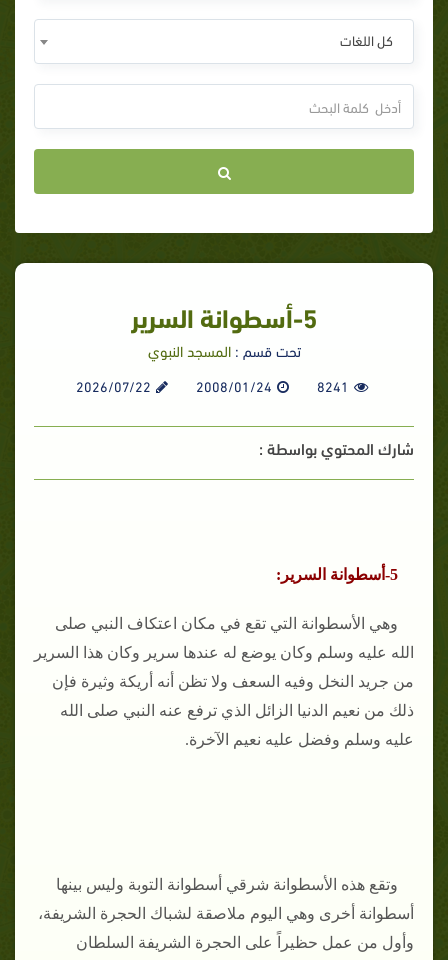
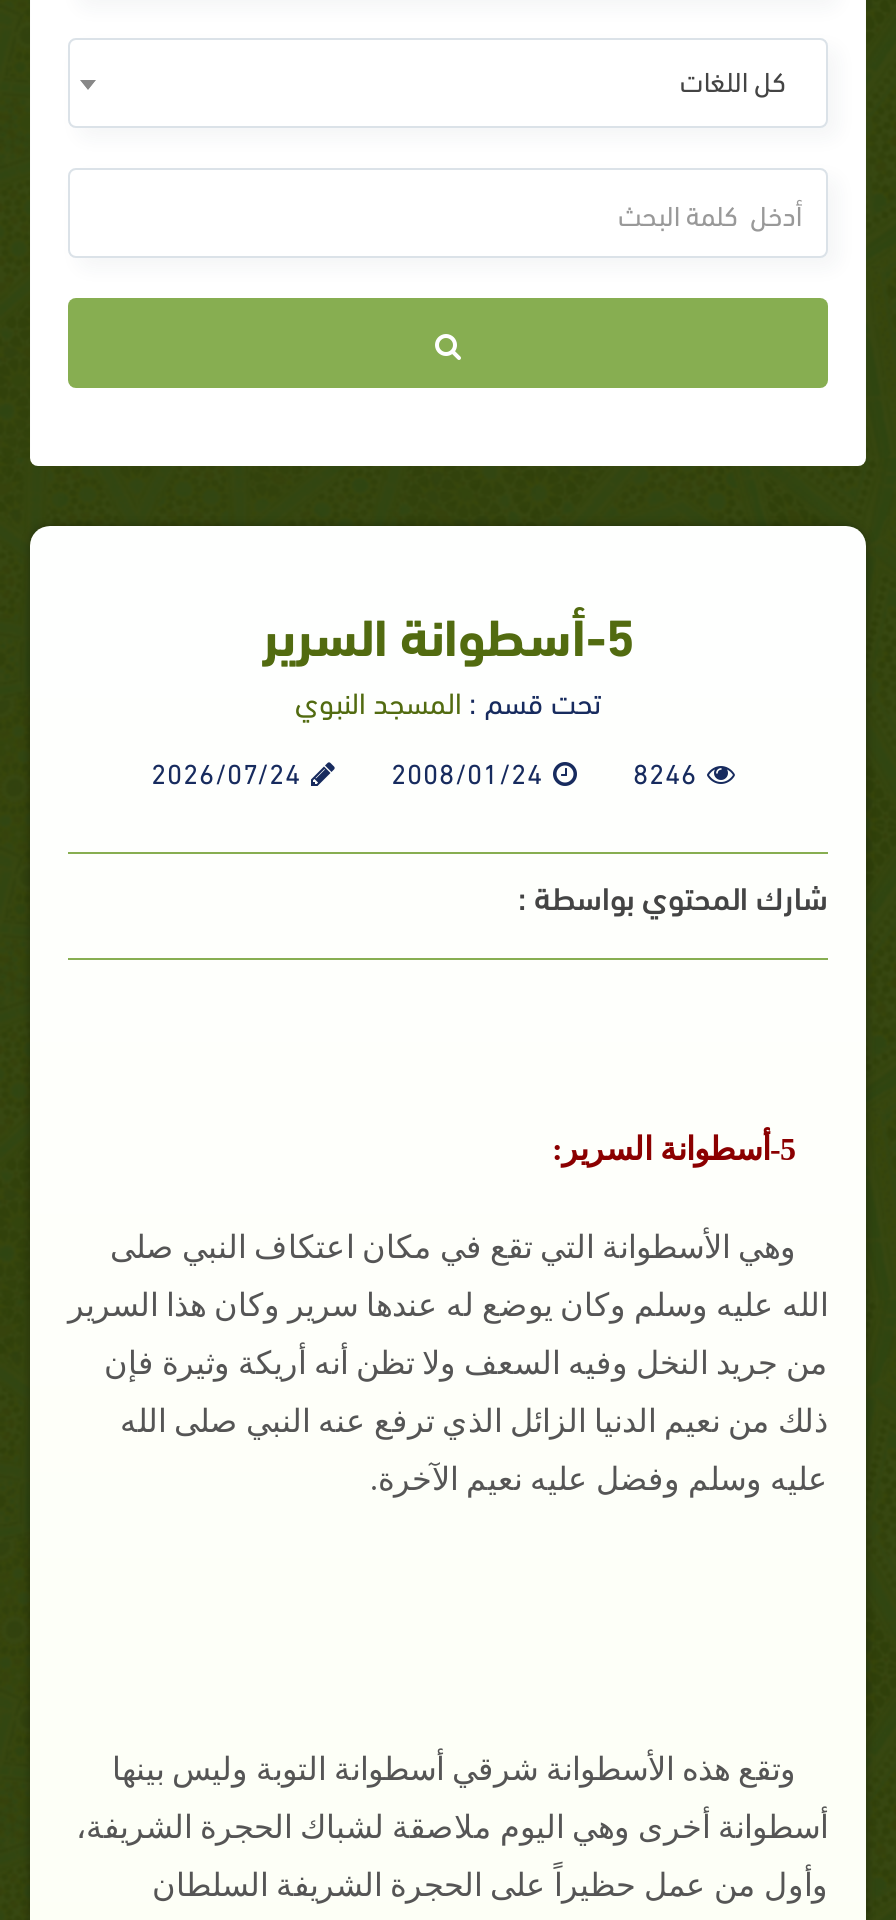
- 2026/07/22
+ 2026/07/24

- 8241
+ 8246
